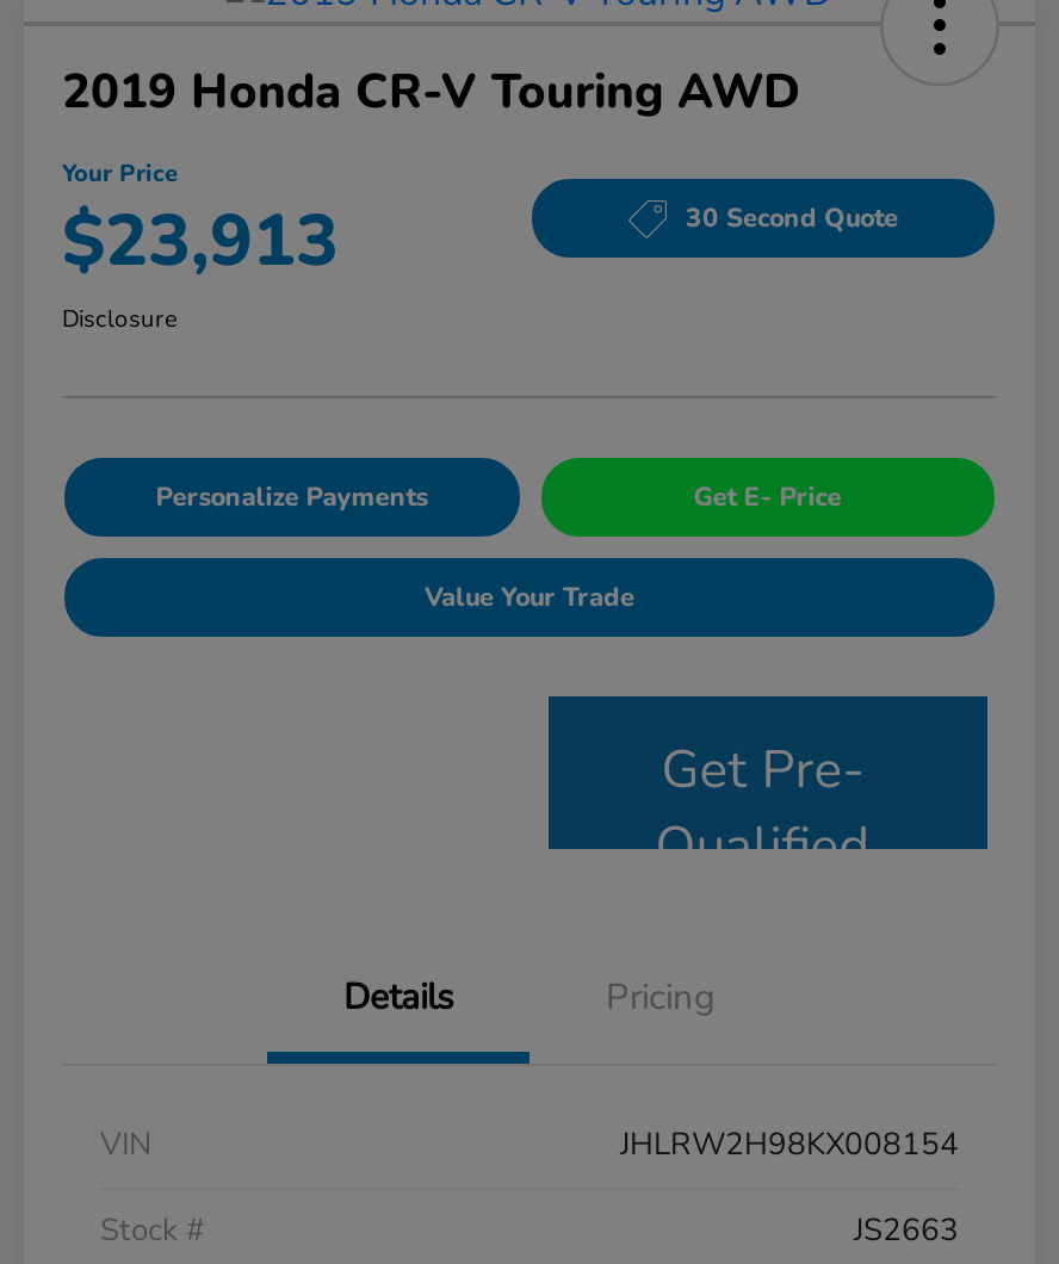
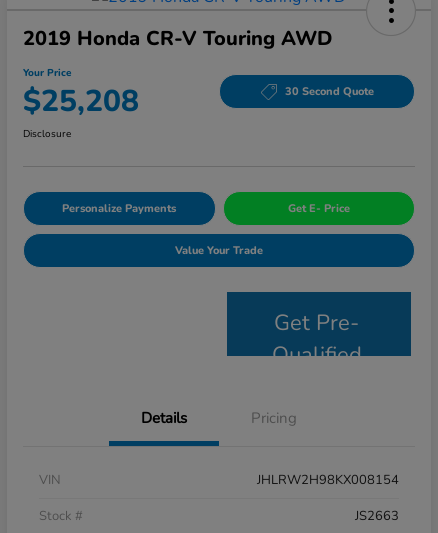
- $23,913
+ $25,208
